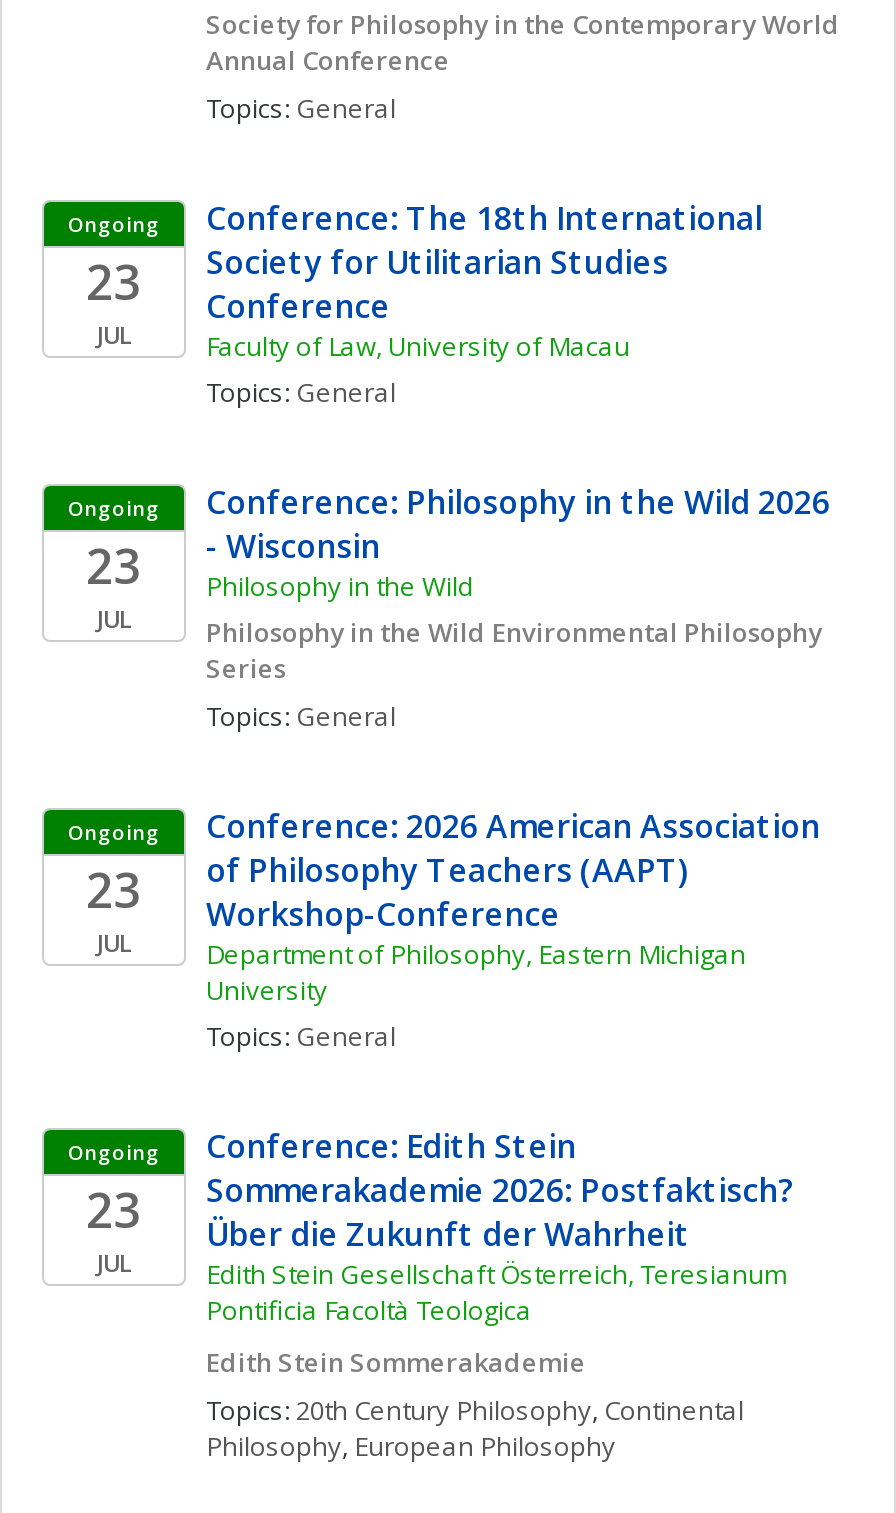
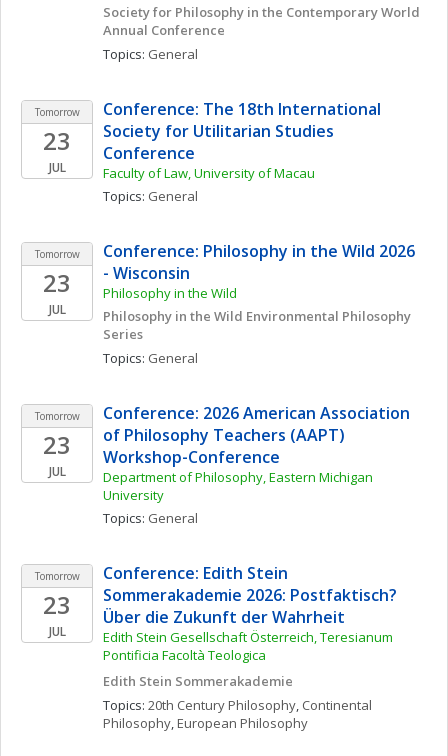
- Ongoing
+ Tomorrow

- Ongoing
+ Tomorrow

- Ongoing
+ Tomorrow

- Ongoing
+ Tomorrow
